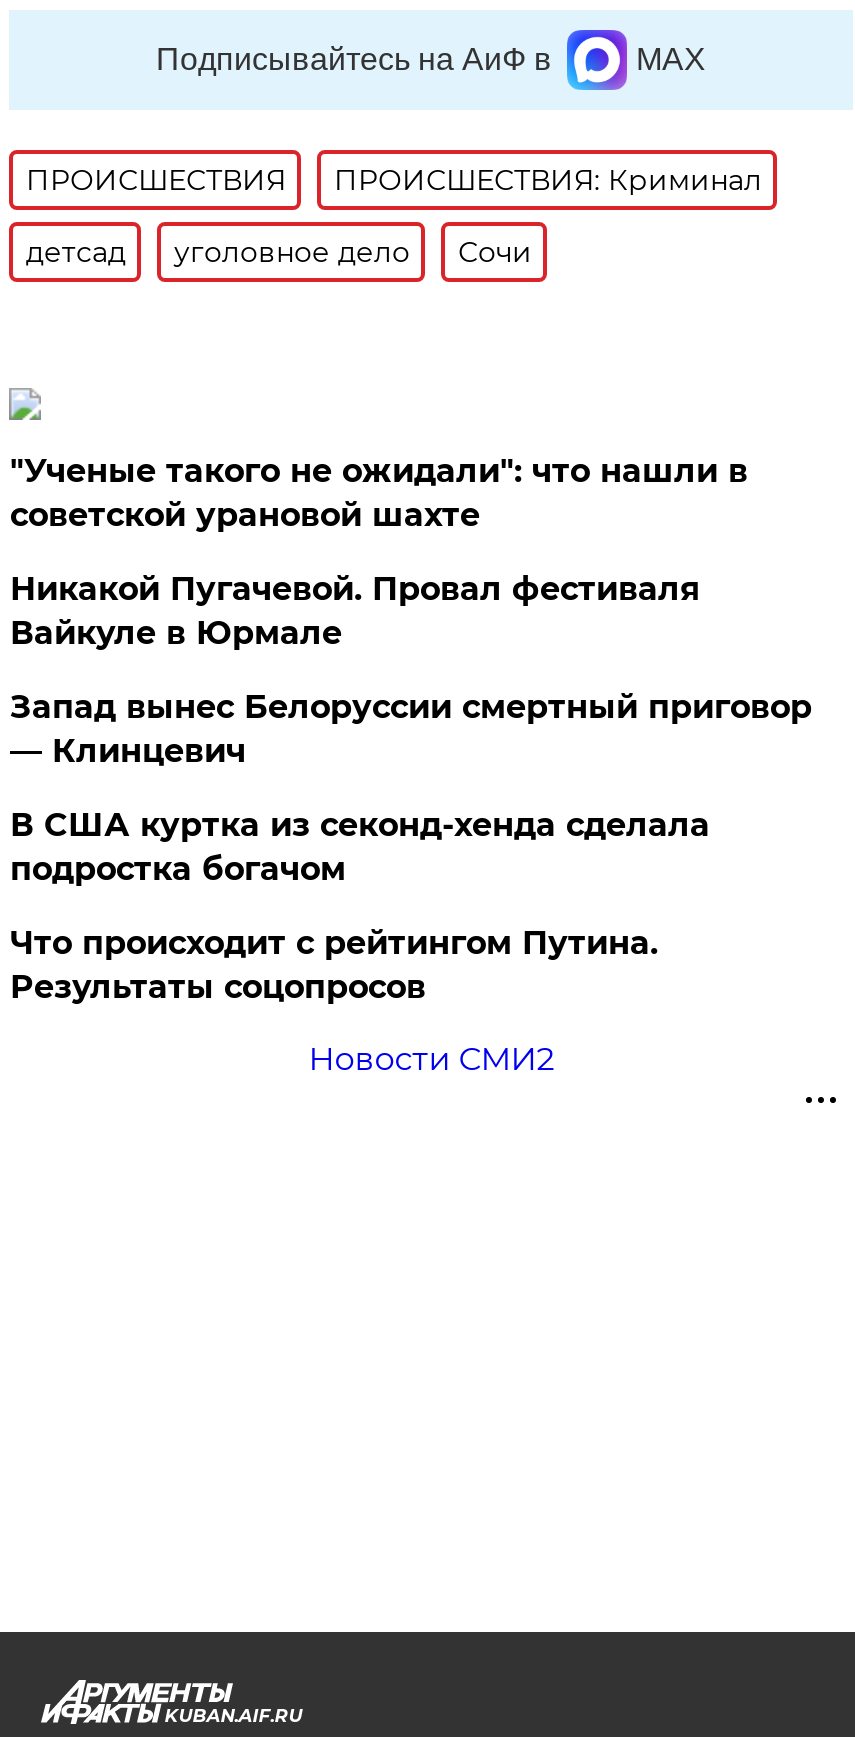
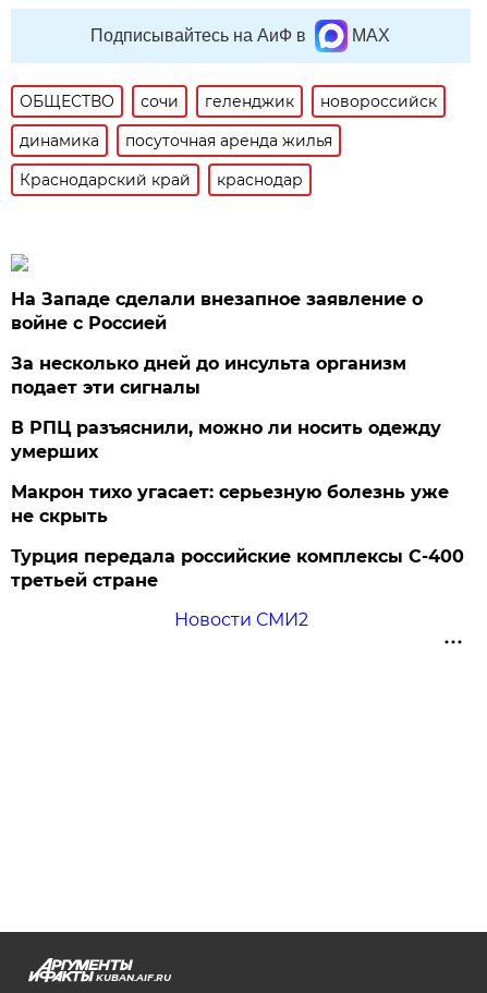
- ПРОИСШЕСТВИЯ
- ПРОИСШЕСТВИЯ: Криминал
- детсад
- уголовное дело
- Сочи
+ ОБЩЕСТВО
+ сочи
+ геленджик
+ новороссийск
+ динамика
+ посуточная аренда жилья
+ Краснодарский край
+ краснодар

- "Ученые такого не ожидали": что нашли в
- советской урановой шахте
- Никакой Пугачевой. Провал фестиваля
- Вайкуле в Юрмале
- Запад вынес Белоруссии смертный приговор
- — Клинцевич
- В США куртка из секонд-хенда сделала
- подростка богачом
- Что происходит с рейтингом Путина.
- Результаты соцопросов
+ На Западе сделали внезапное заявление о
+ войне с Россией
+ За несколько дней до инсульта организм
+ подает эти сигналы
+ В РПЦ разъяснили, можно ли носить одежду
+ умерших
+ Макрон тихо угасает: серьезную болезнь уже
+ не скрыть
+ Турция передала российские комплексы С-400
+ третьей стране
